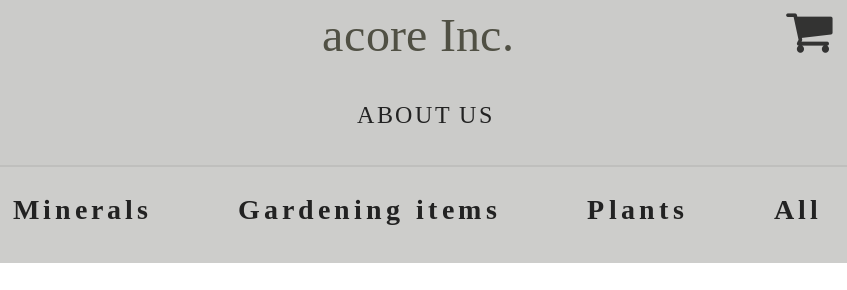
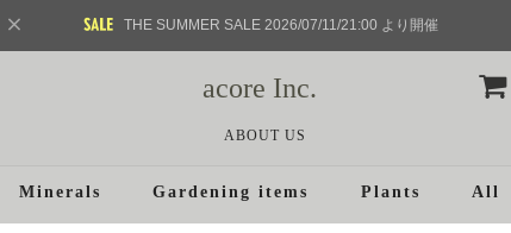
+ THE SUMMER SALE 2026/07/11/21:00 より開催
